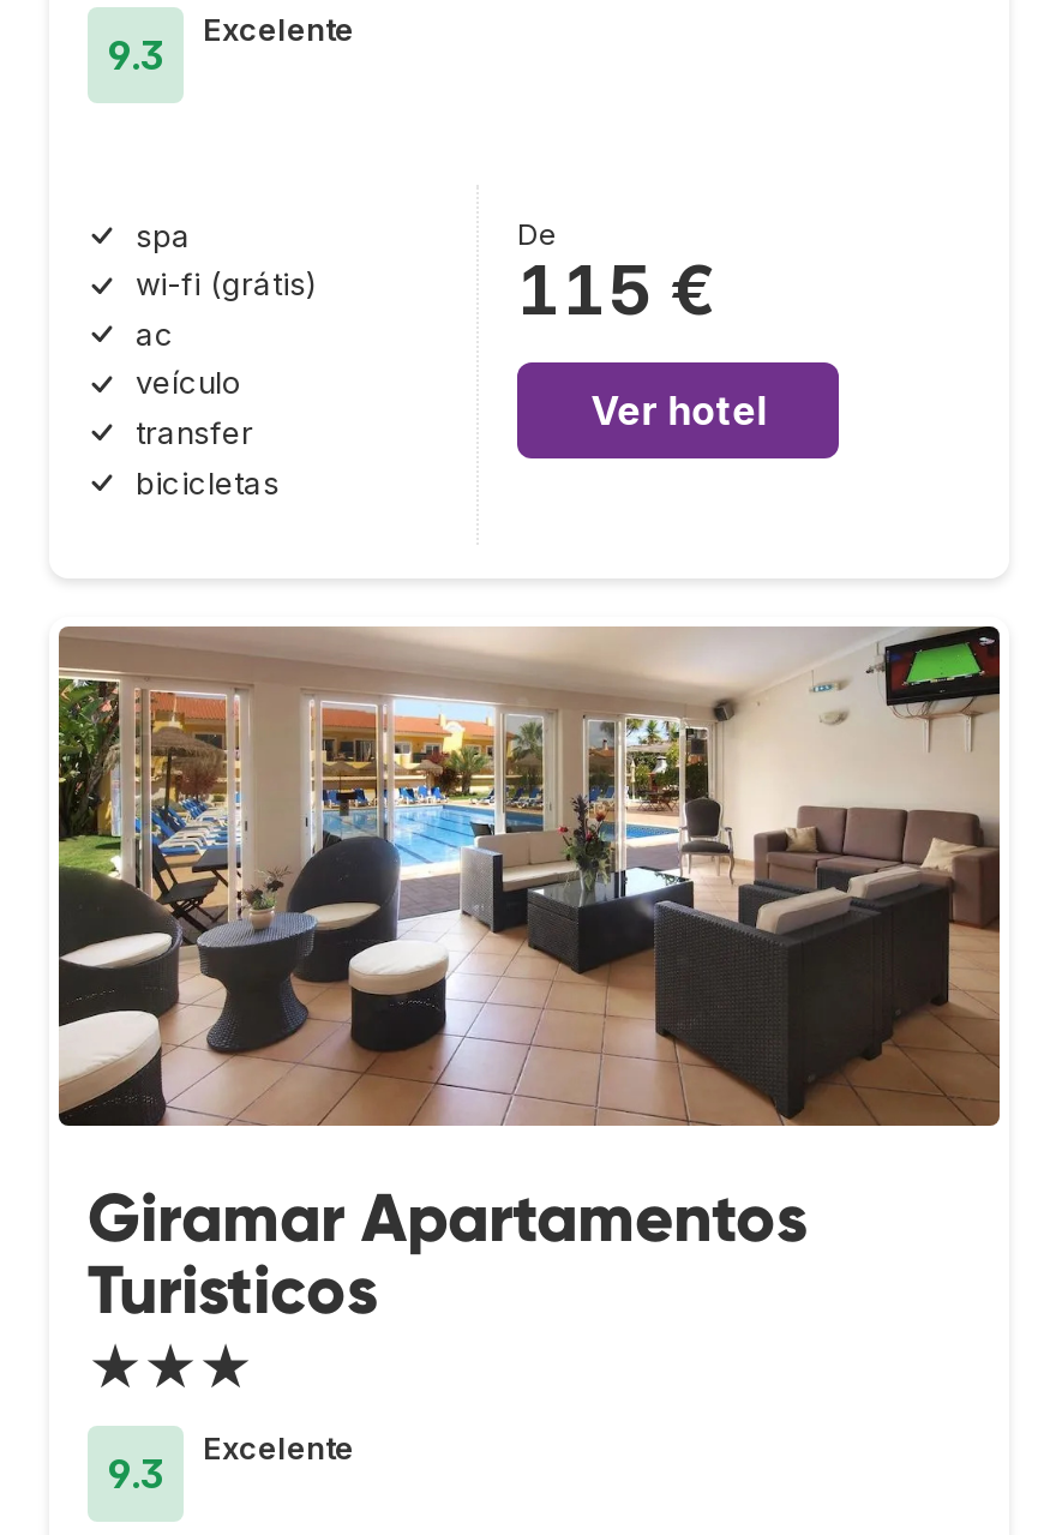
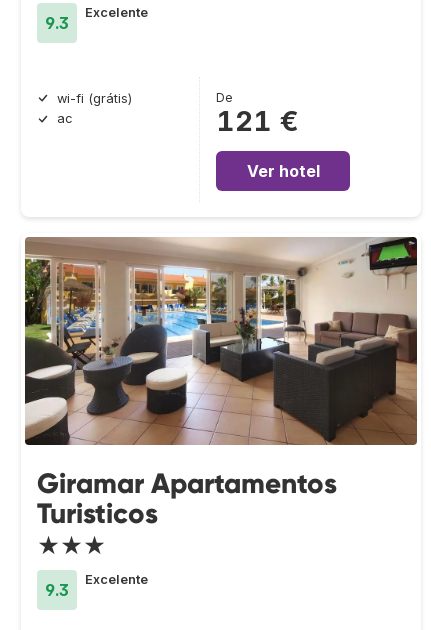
- spa

- 115 €
+ 121 €

- veículo
- transfer
- bicicletas
